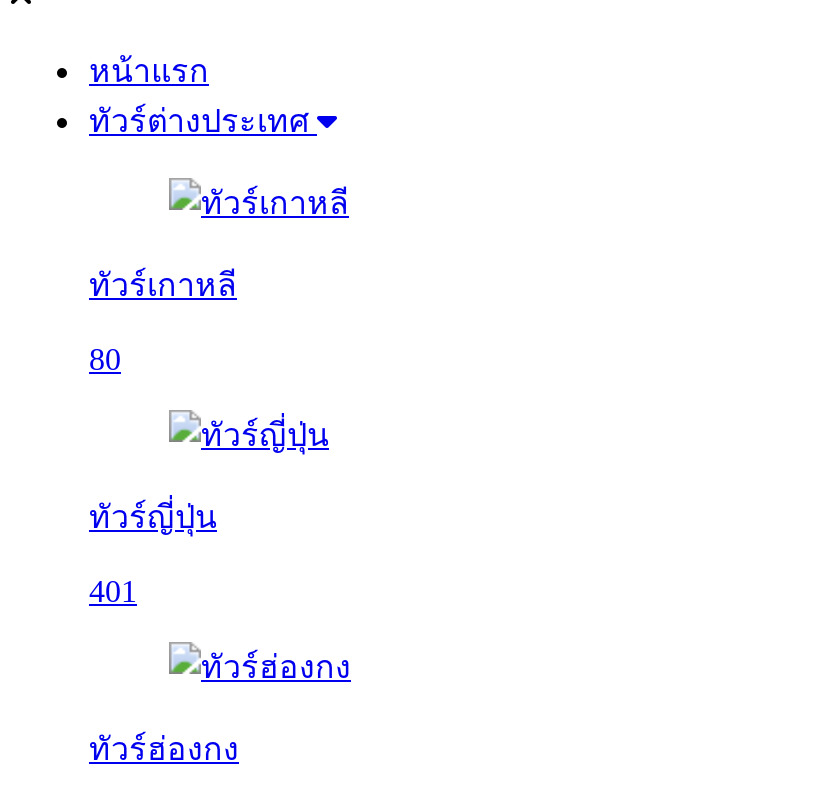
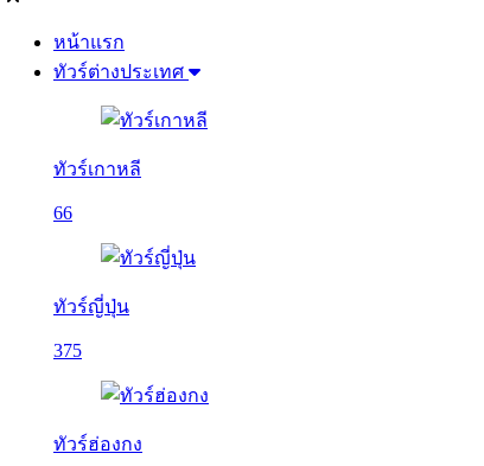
- 80
+ 66

- 401
+ 375
